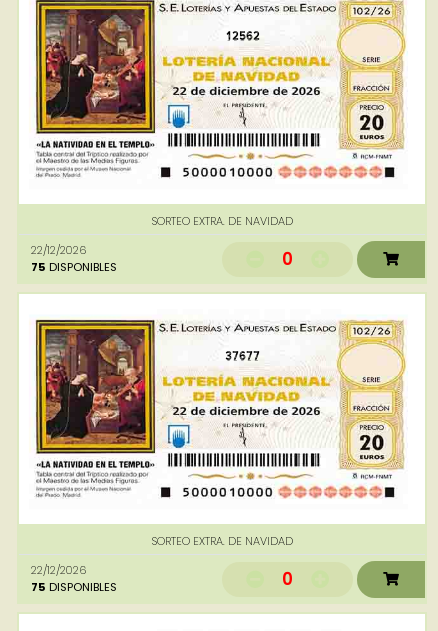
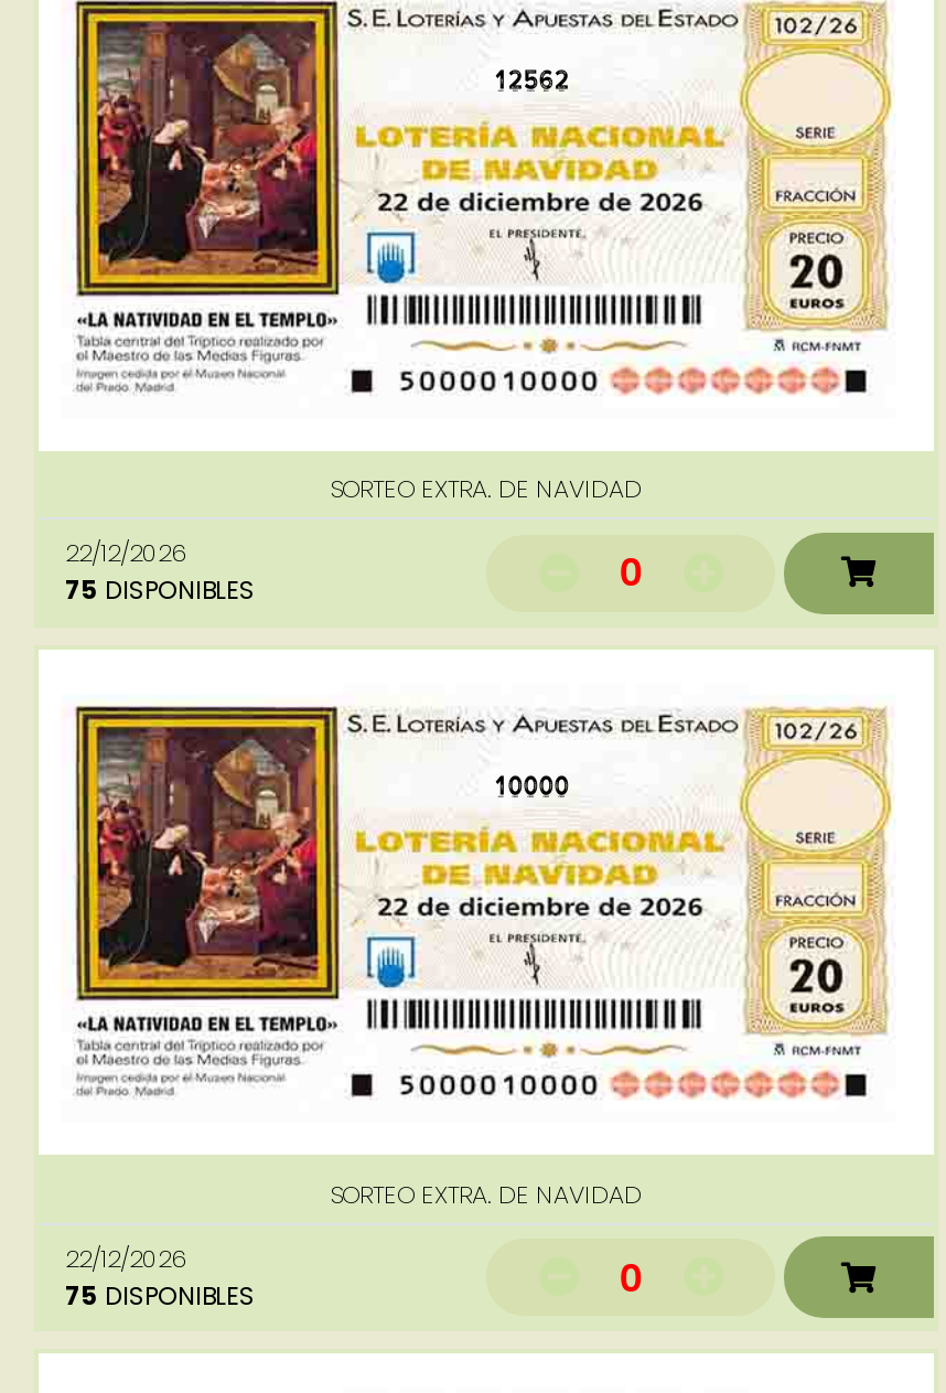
- 37677
+ 10000
